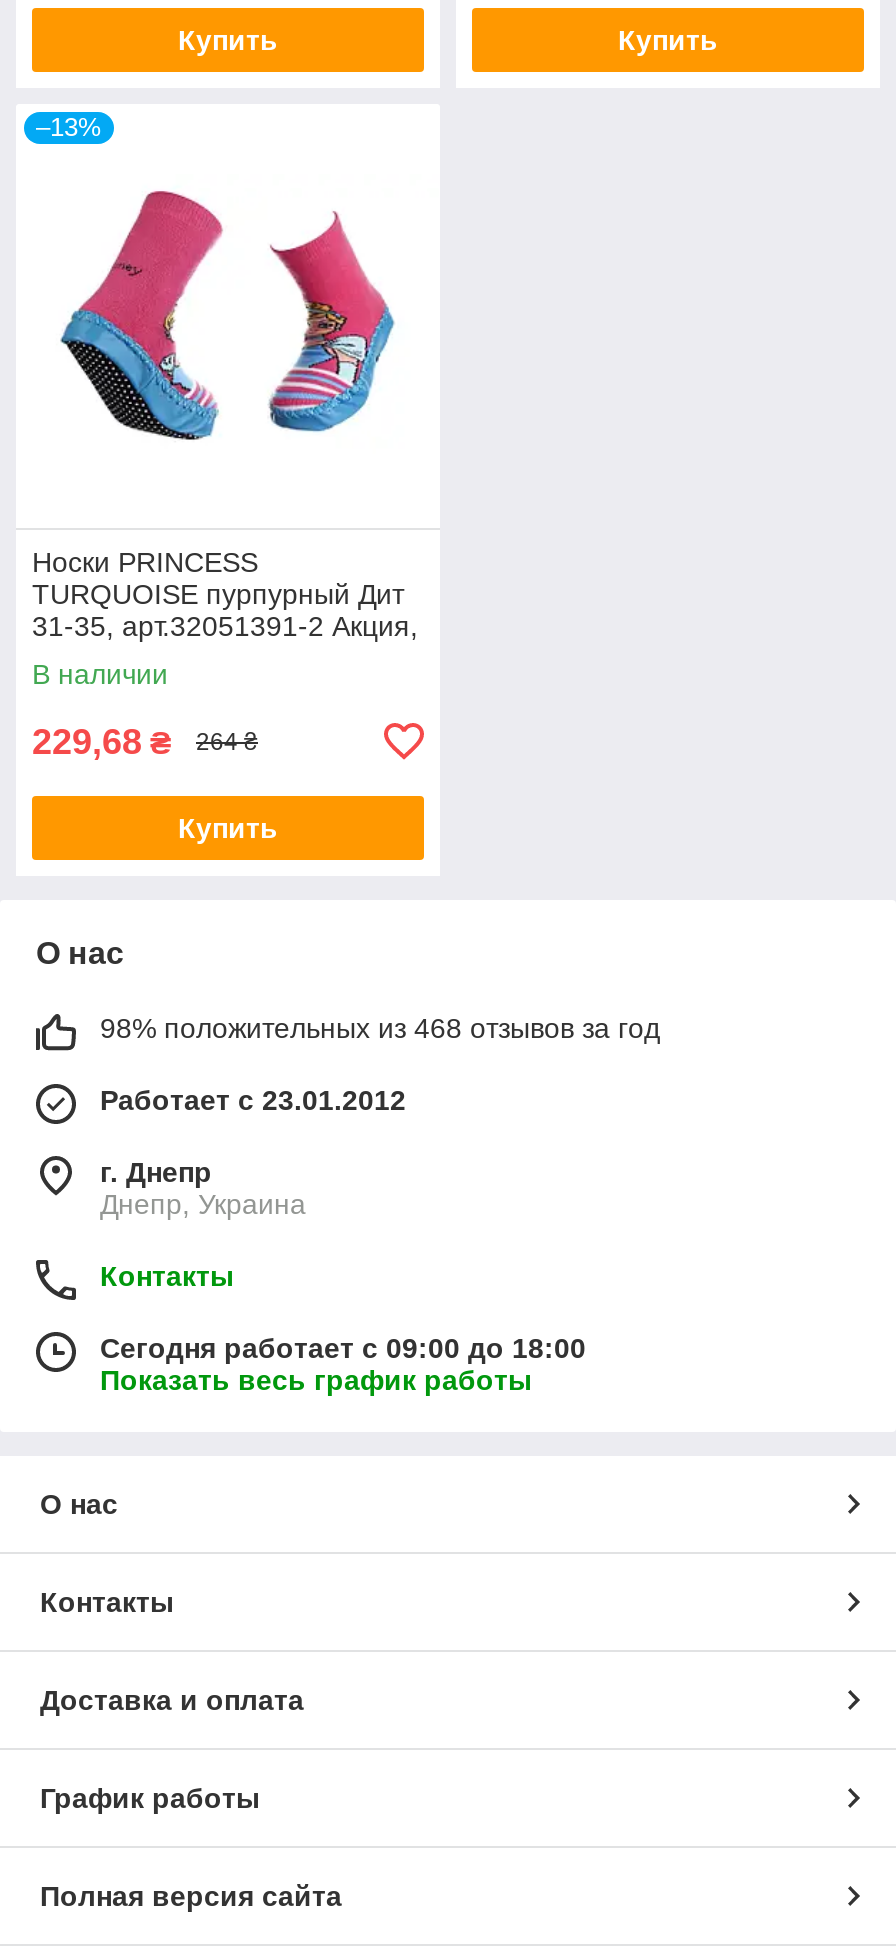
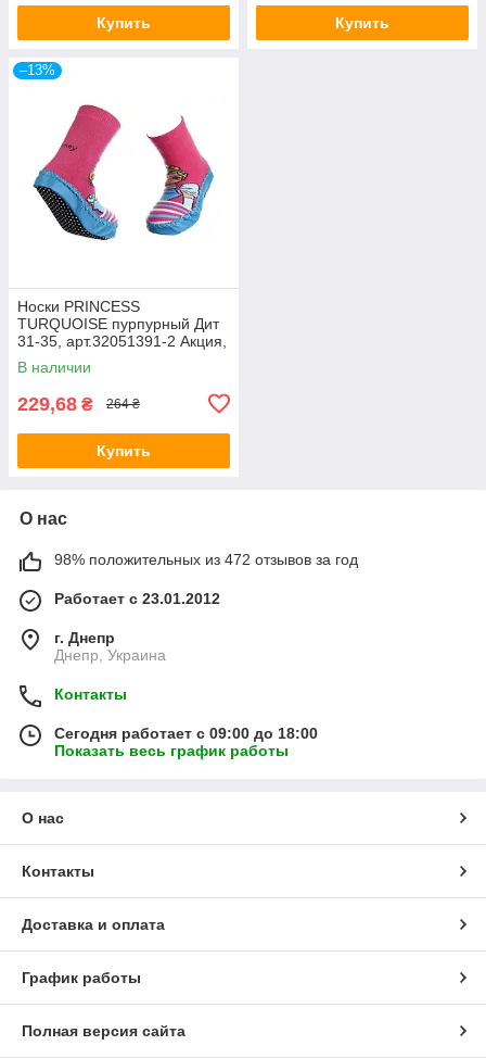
- 98% положительных из 468 отзывов за год
+ 98% положительных из 472 отзывов за год
